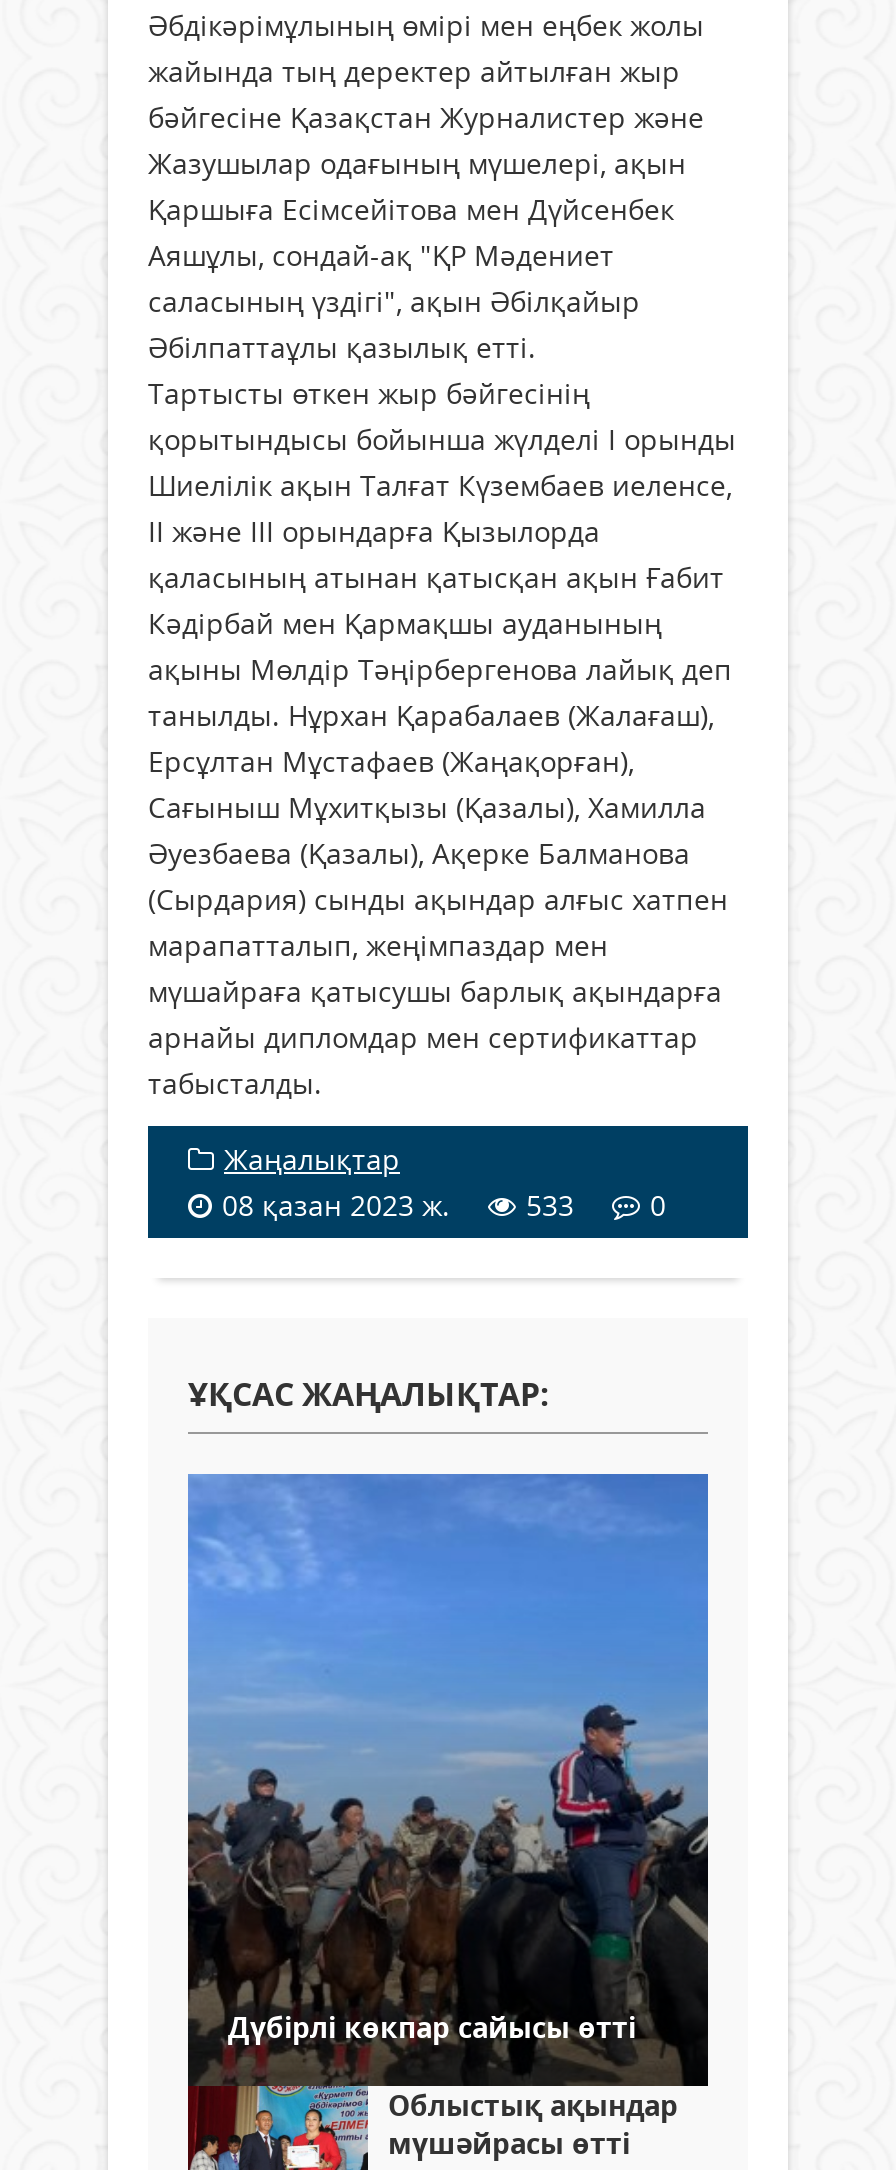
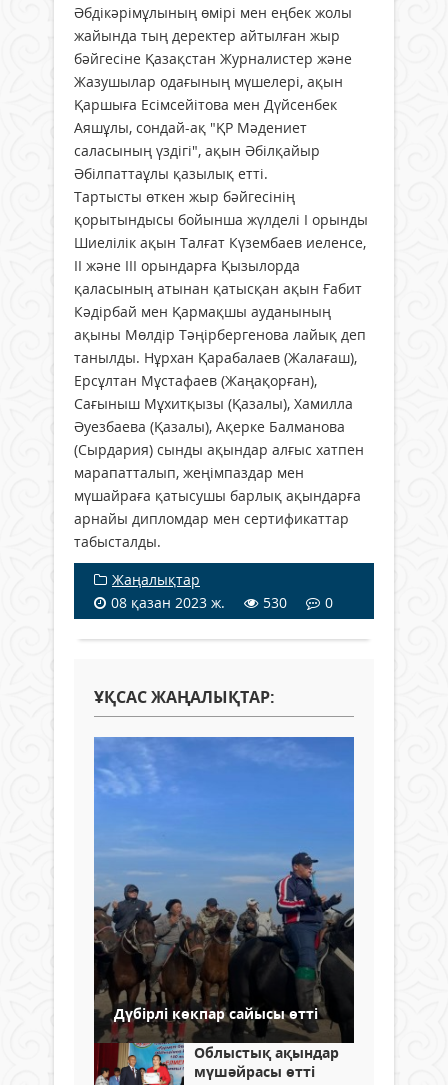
- 08 қазан 2023 ж. 533 0
+ 08 қазан 2023 ж. 530 0
